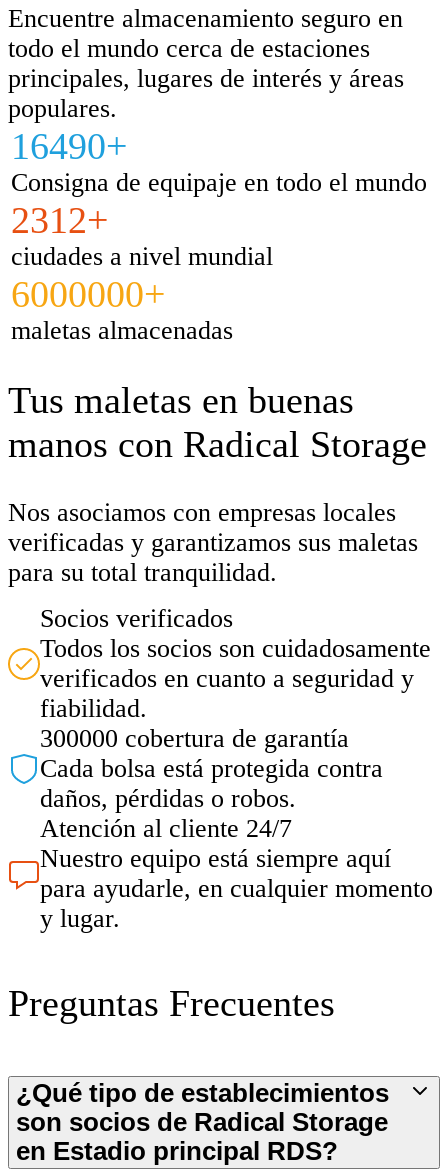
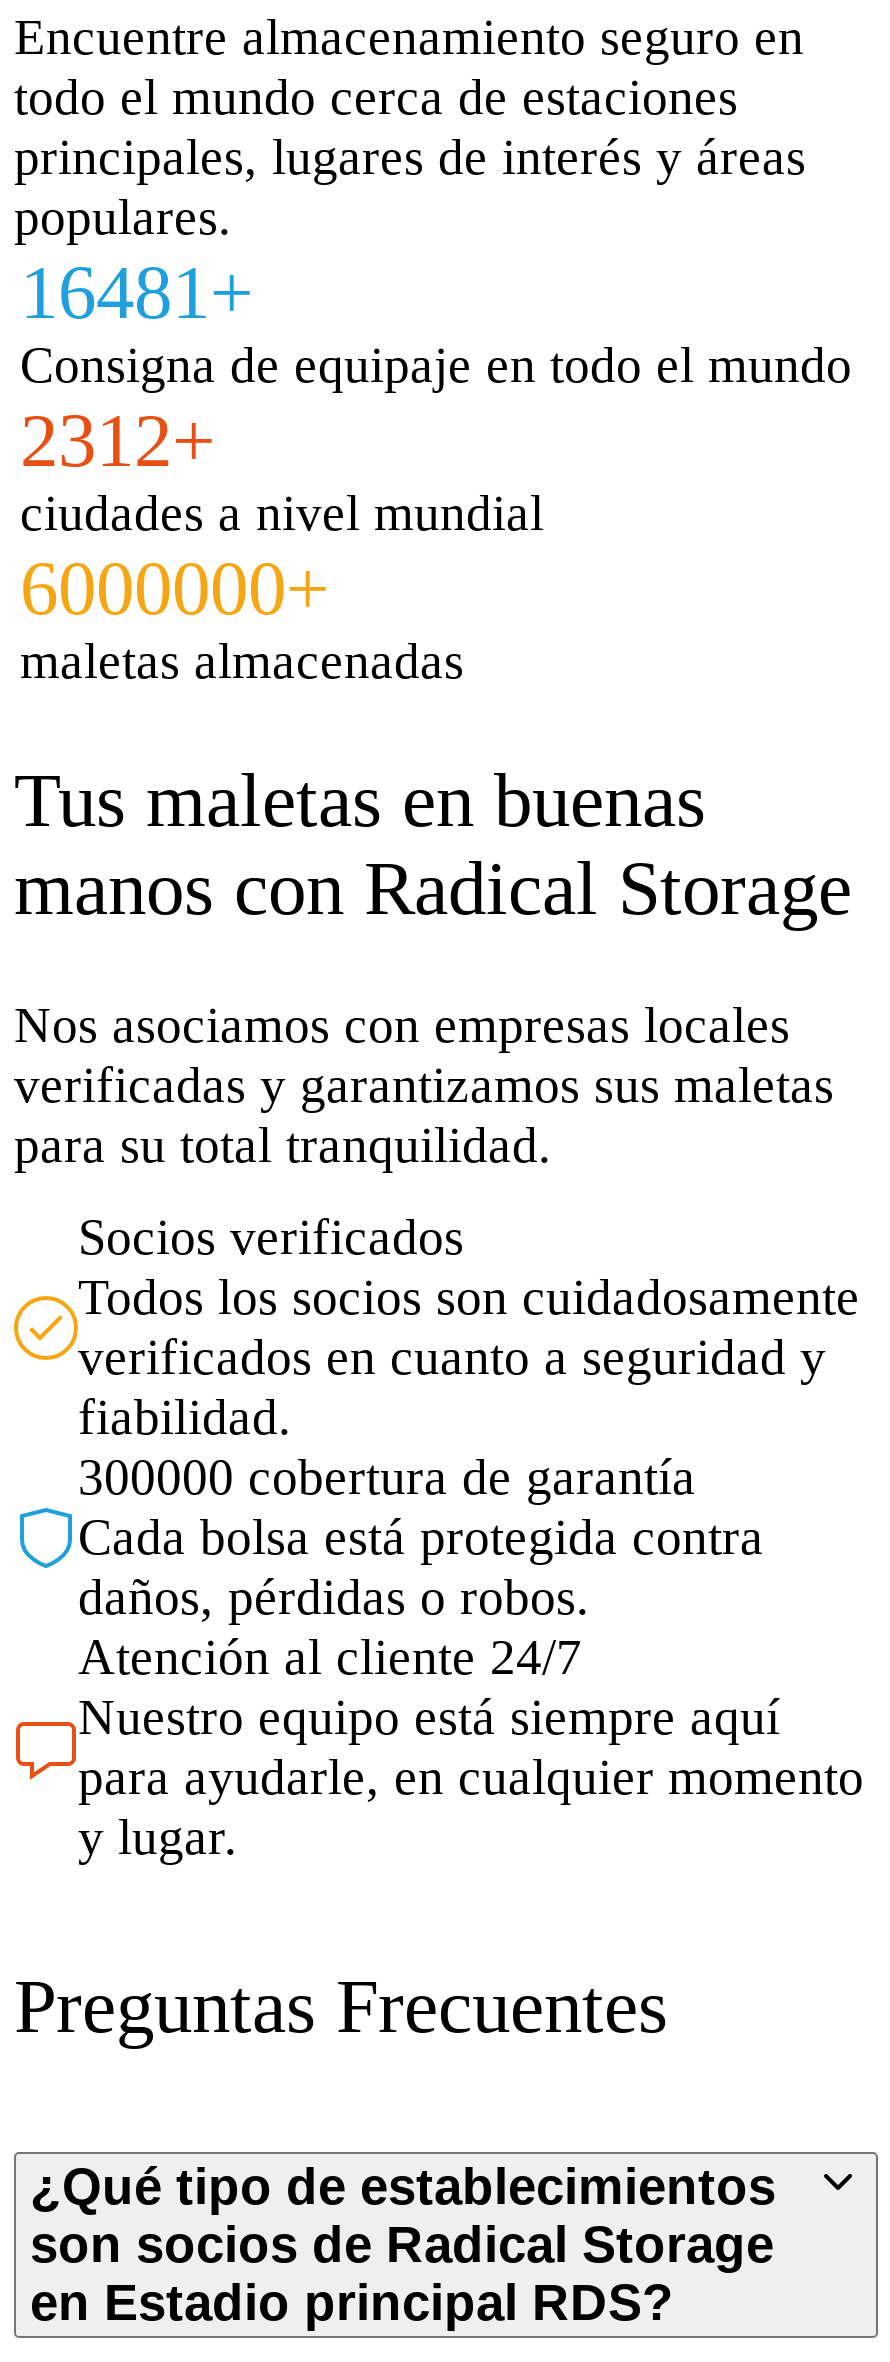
- 16490+
+ 16481+
